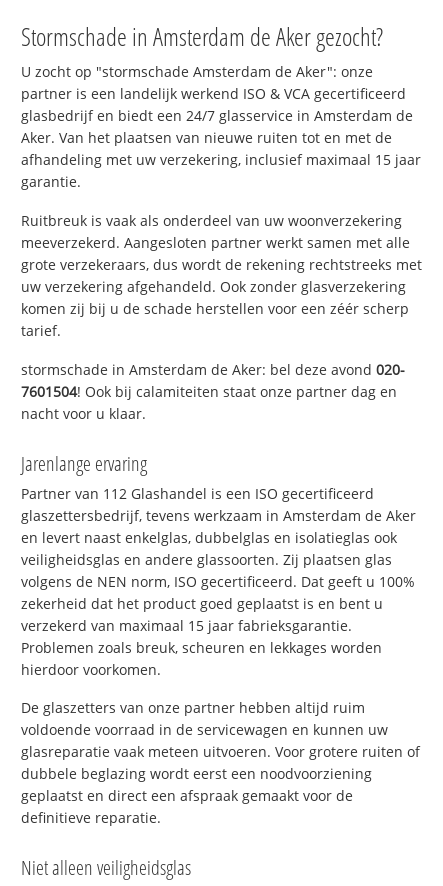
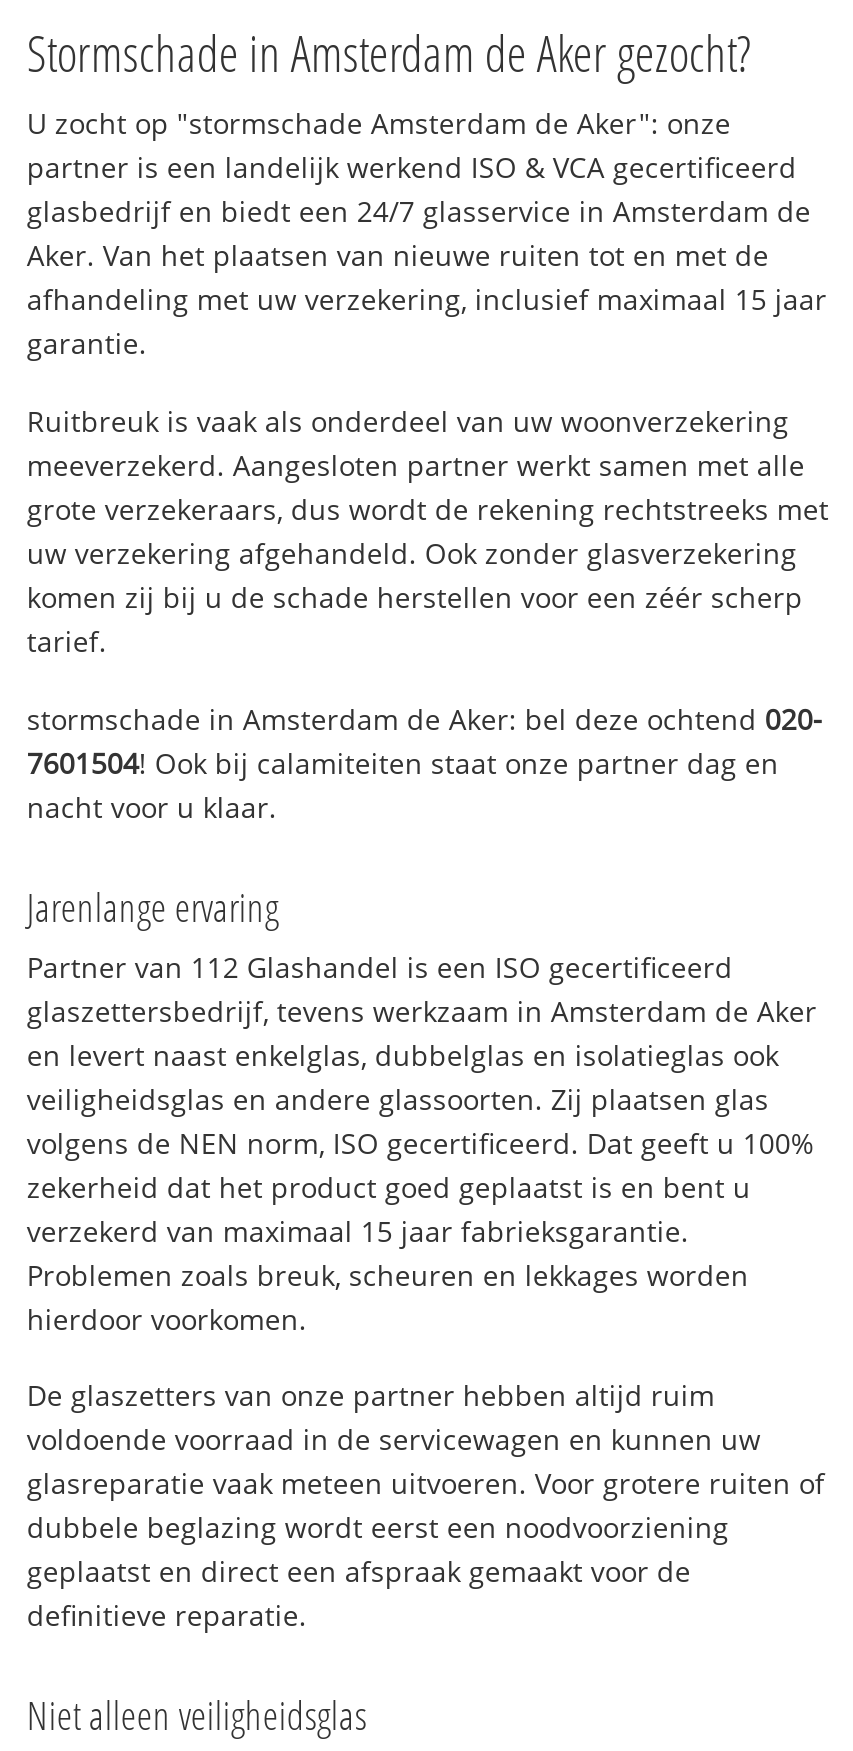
- stormschade in Amsterdam de Aker: bel deze avond 020-
+ stormschade in Amsterdam de Aker: bel deze ochtend 020-
